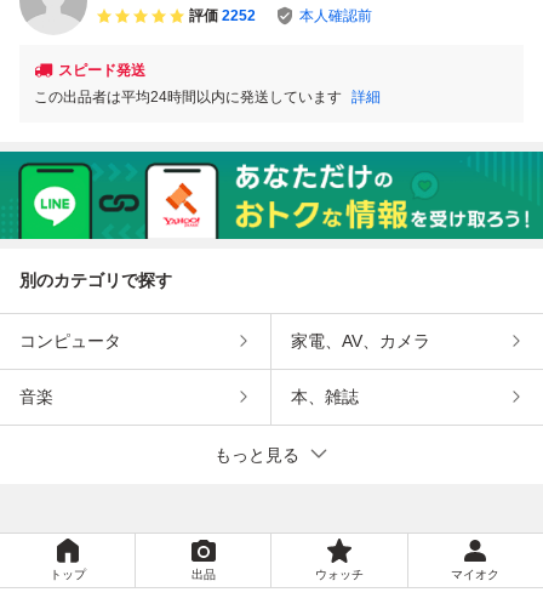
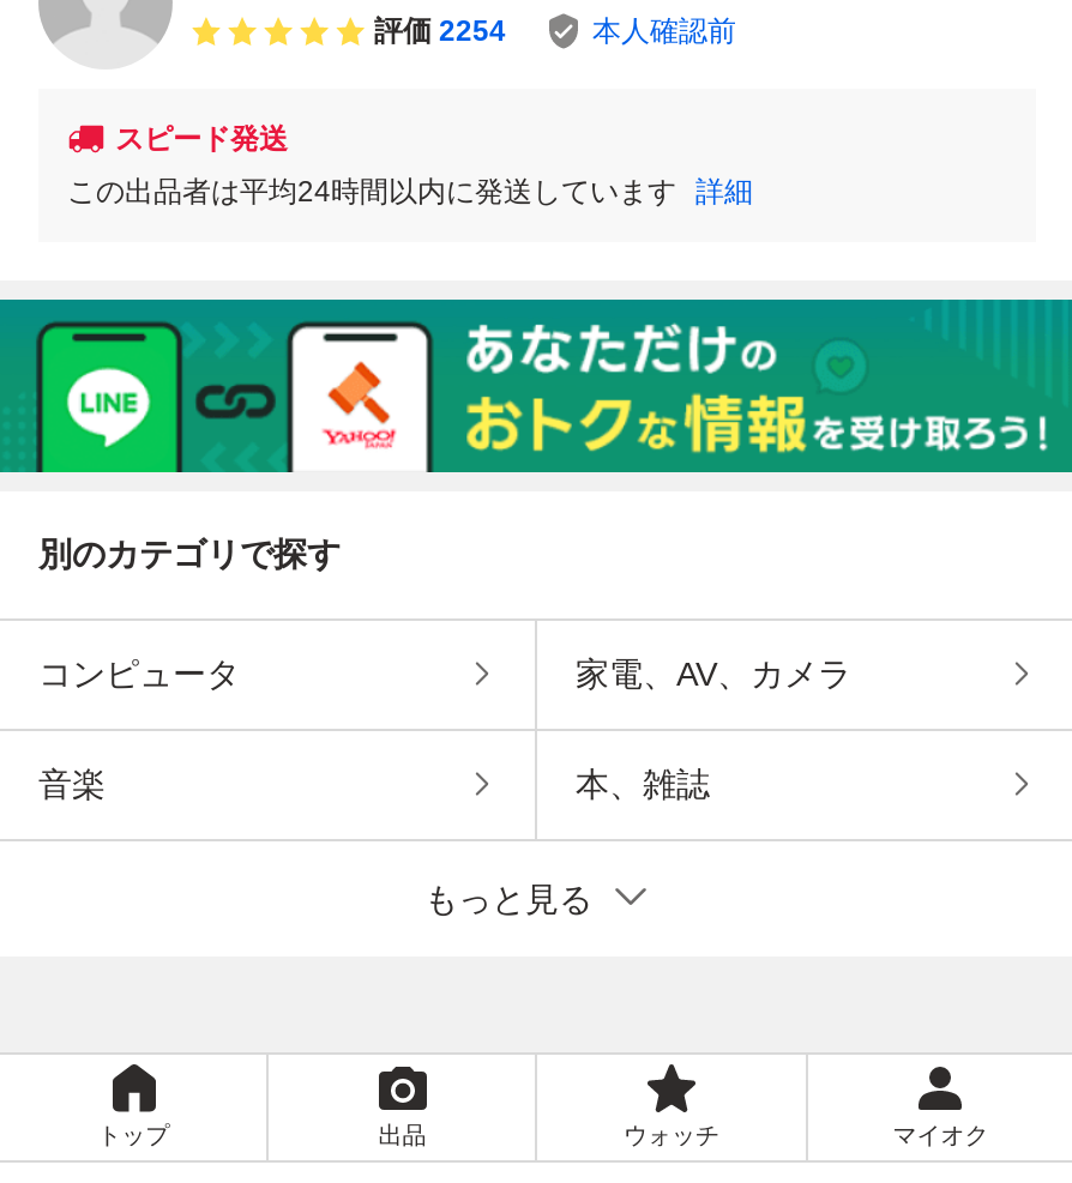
- 評価 2252
+ 評価 2254
